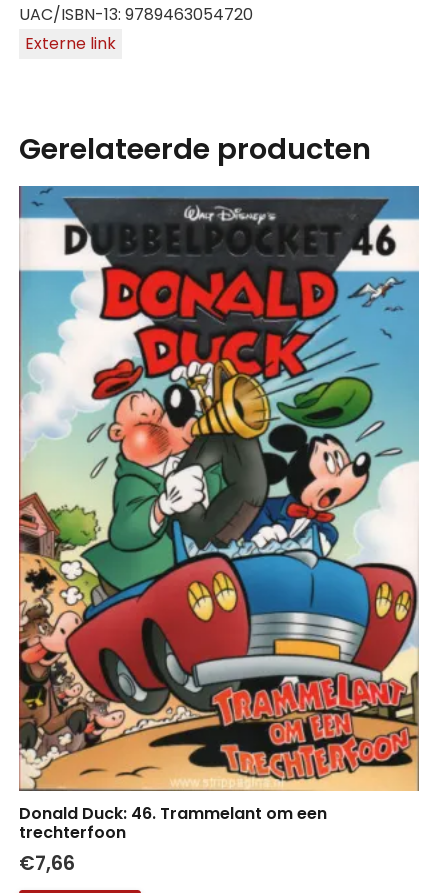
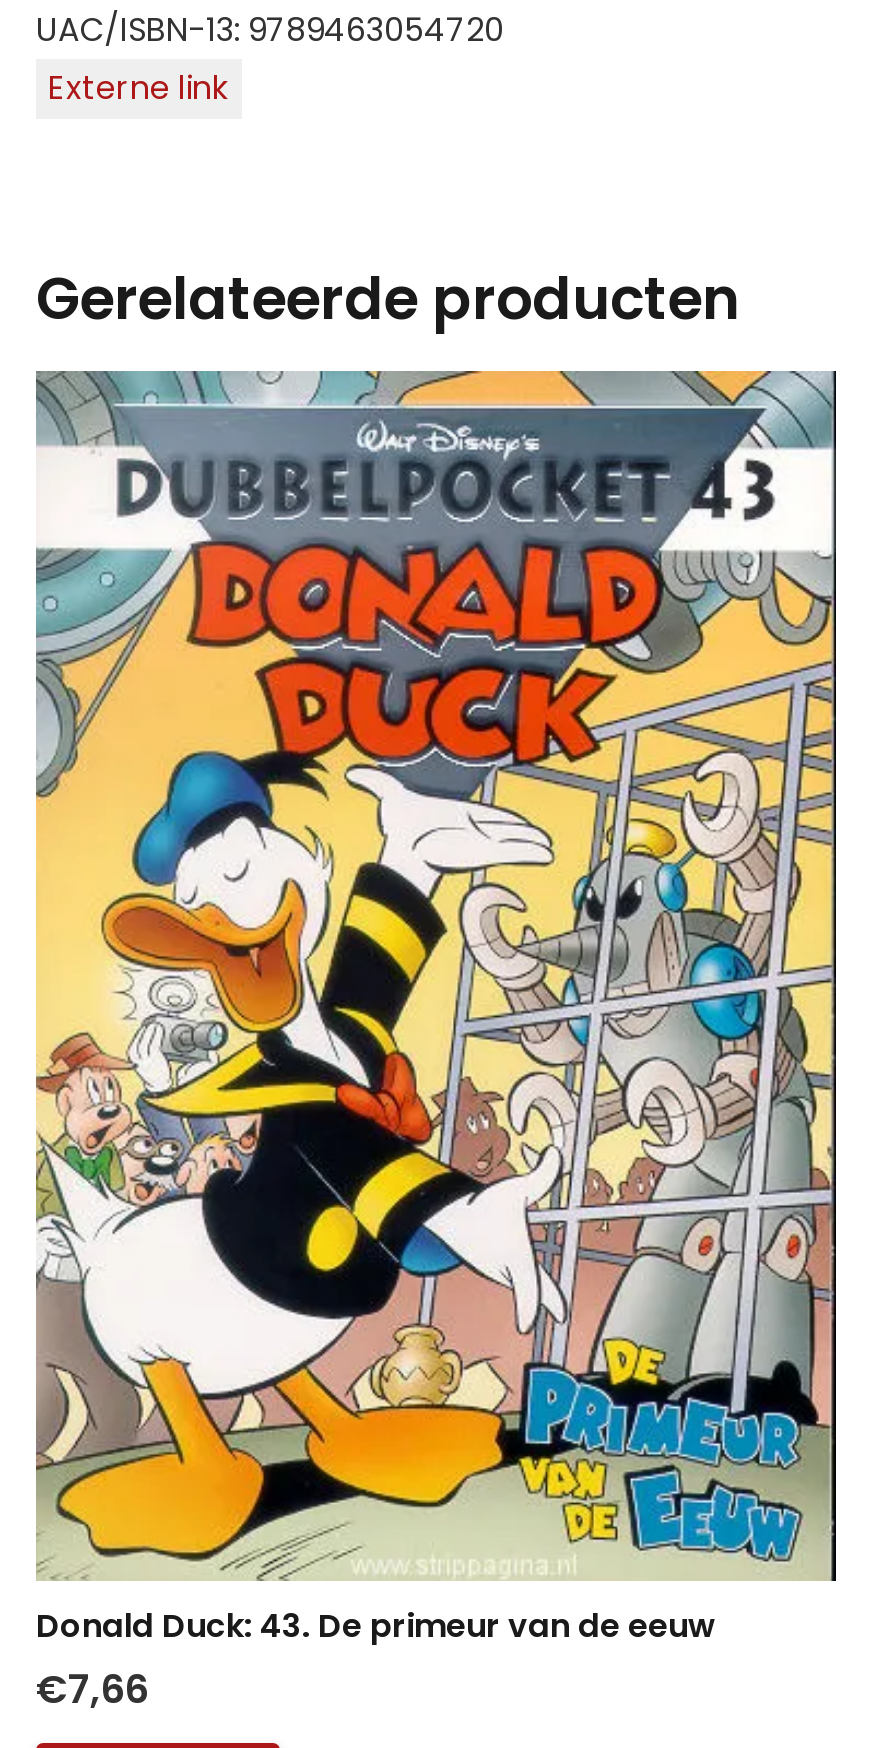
- [image]
- Donald Duck: 46. Trammelant om een
- trechterfoon
+ [image]
+ Donald Duck: 43. De primeur van de eeuw
